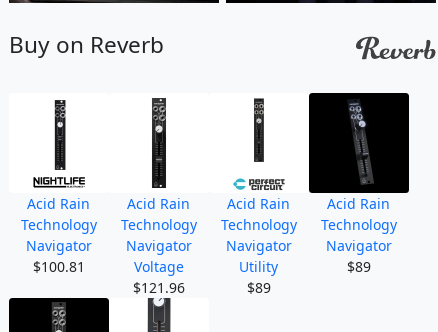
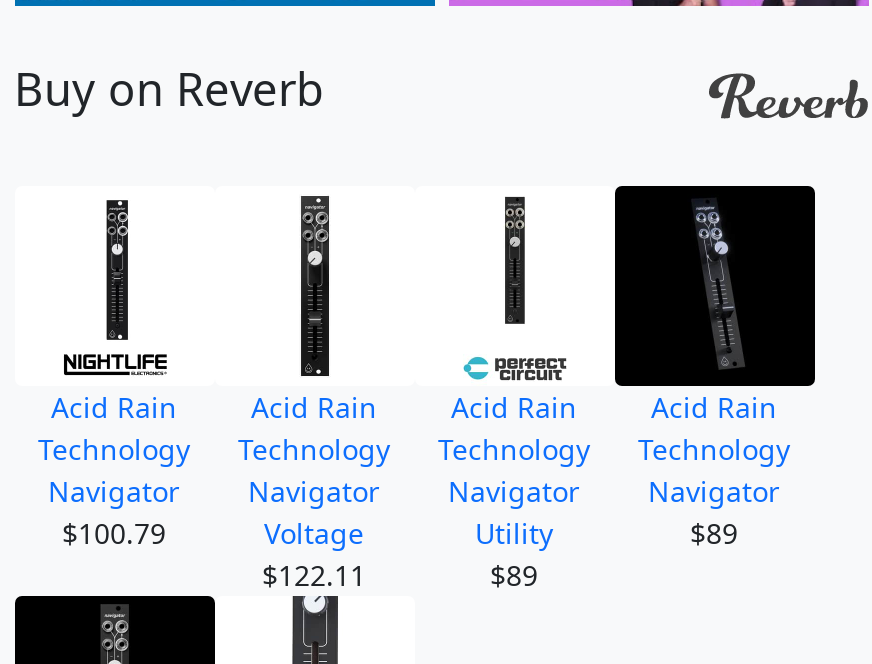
- $100.81
+ $100.79

- $121.96
+ $122.11
